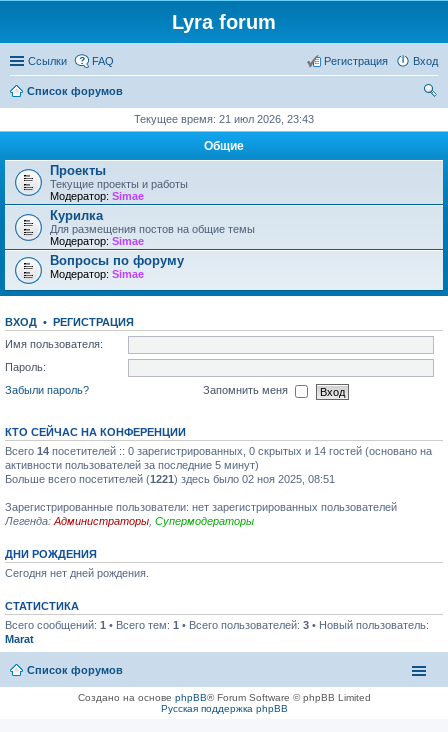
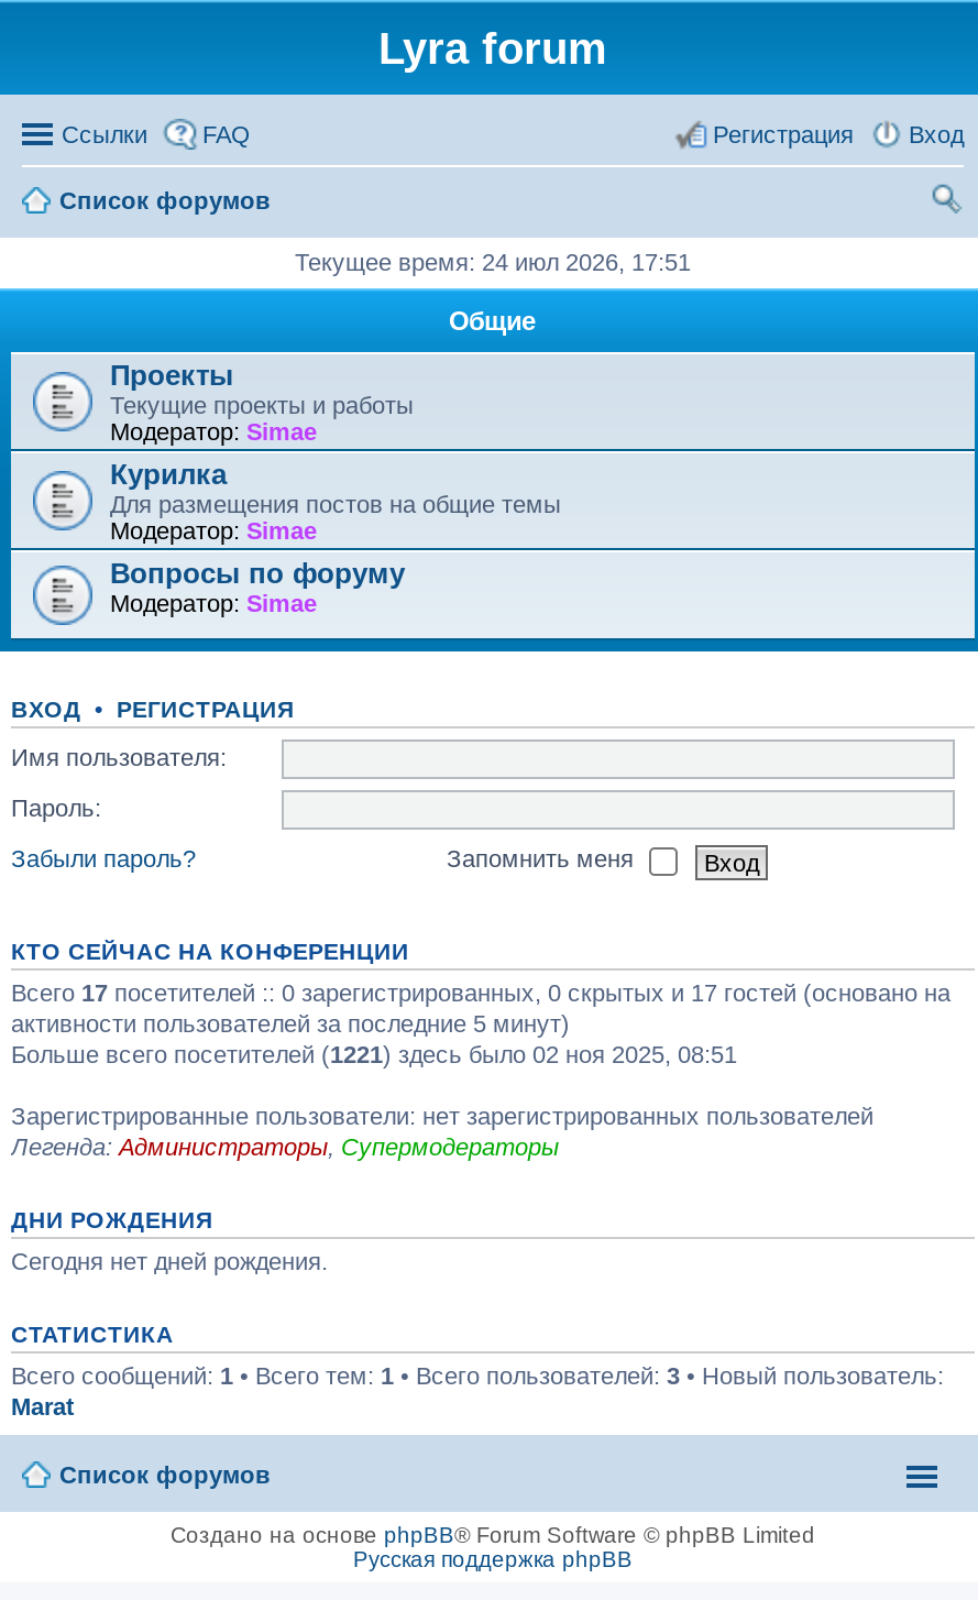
- Текущее время: 21 июл 2026, 23:43
+ Текущее время: 24 июл 2026, 17:51

- Всего 14 посетителей :: 0 зарегистрированных, 0 скрытых и 14 гостей (основано на
+ Всего 17 посетителей :: 0 зарегистрированных, 0 скрытых и 17 гостей (основано на
